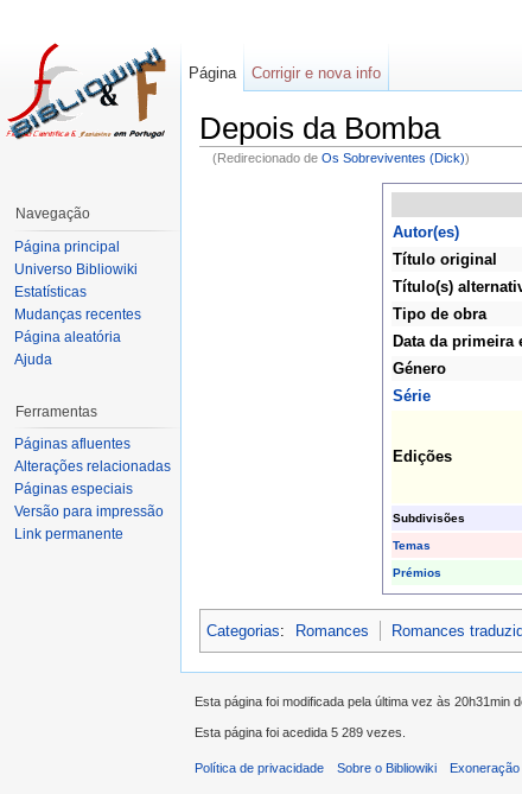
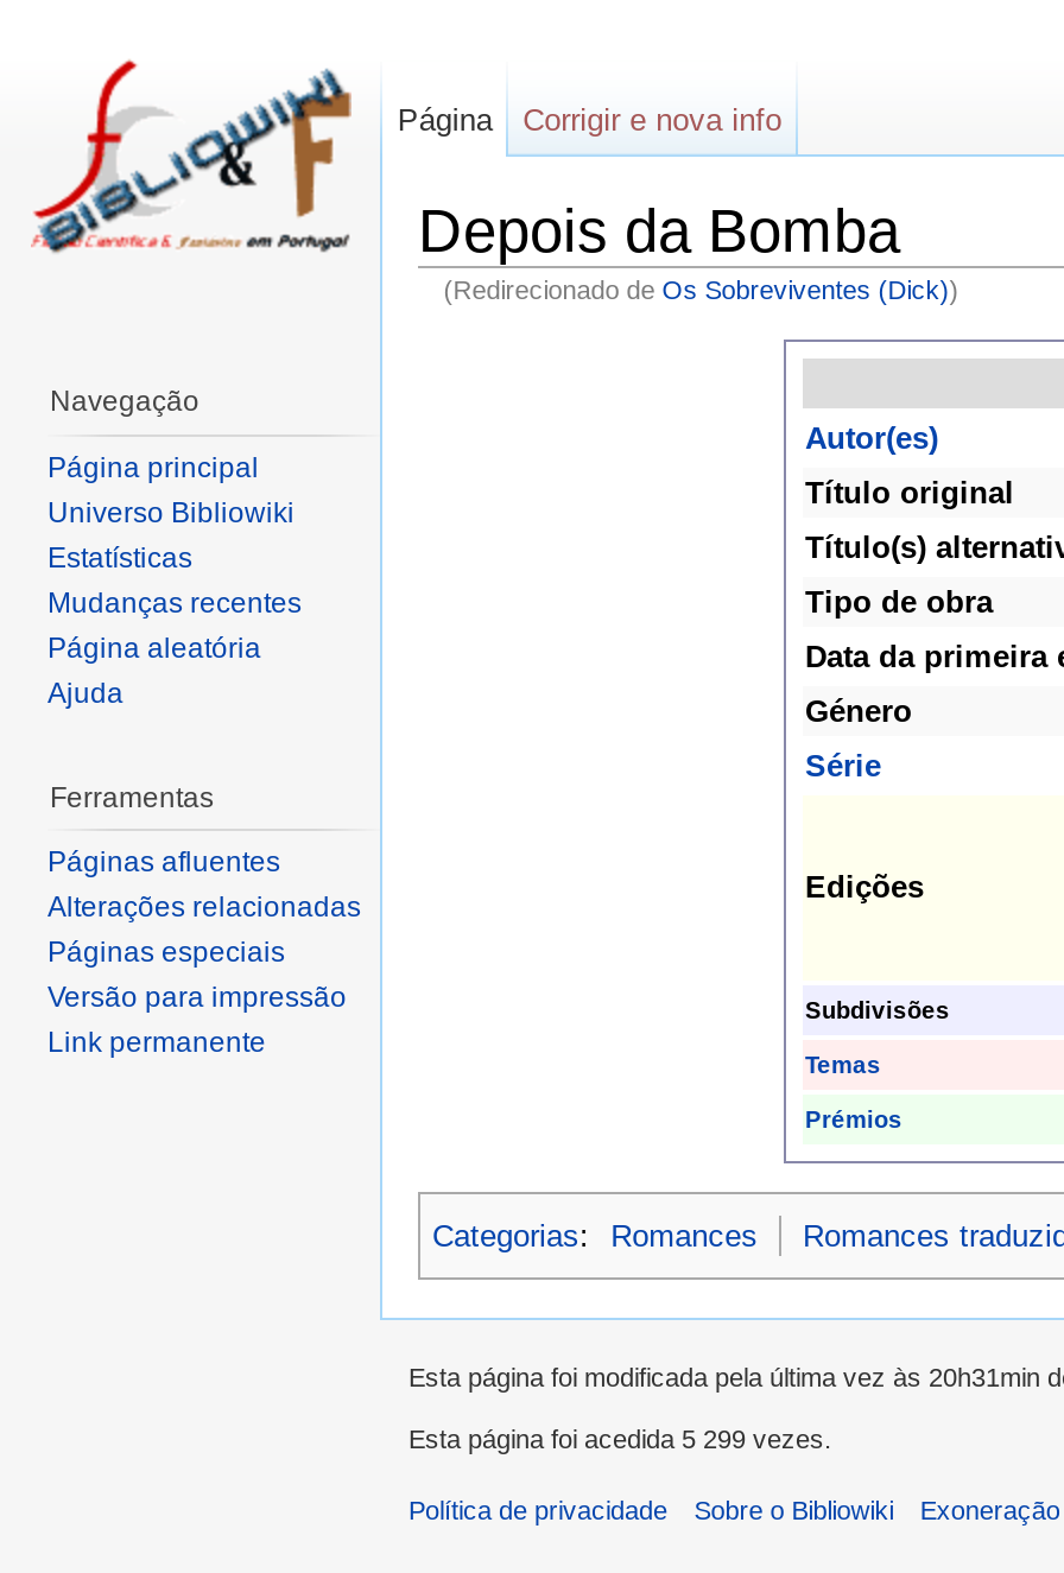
- Esta página foi acedida 5 289 vezes.
+ Esta página foi acedida 5 299 vezes.
